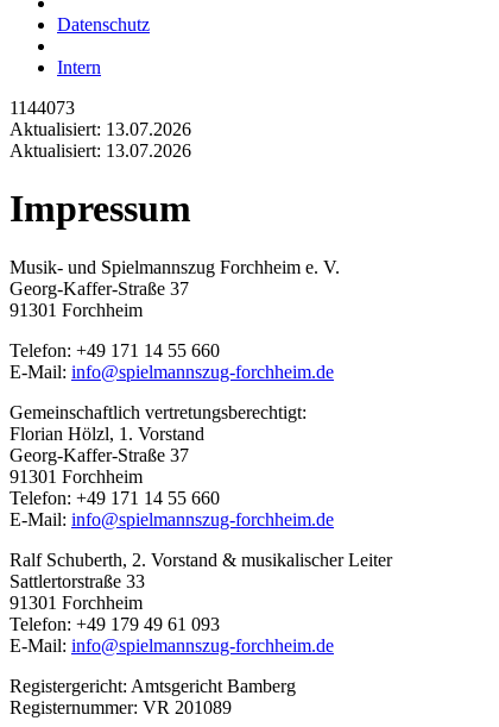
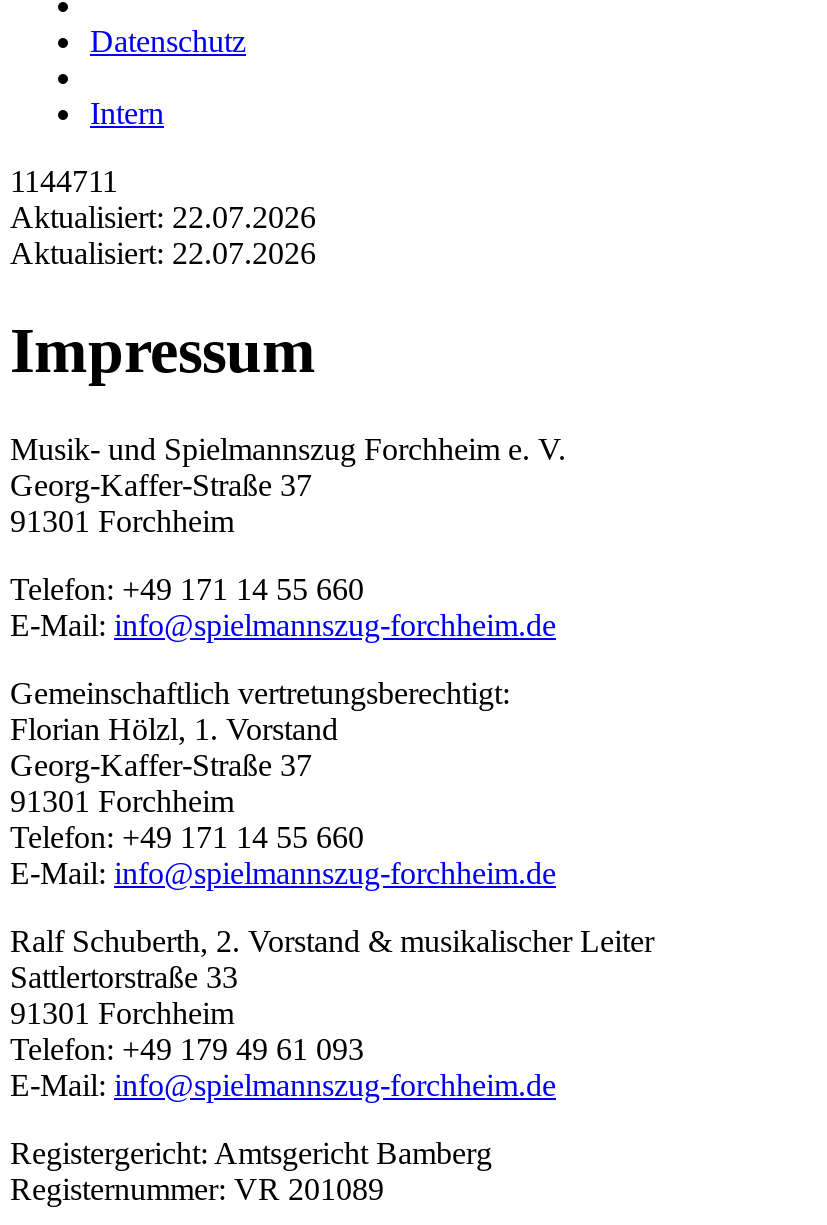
- 1144073
+ 1144711

- Aktualisiert: 13.07.2026
+ Aktualisiert: 22.07.2026

- Aktualisiert: 13.07.2026
+ Aktualisiert: 22.07.2026
